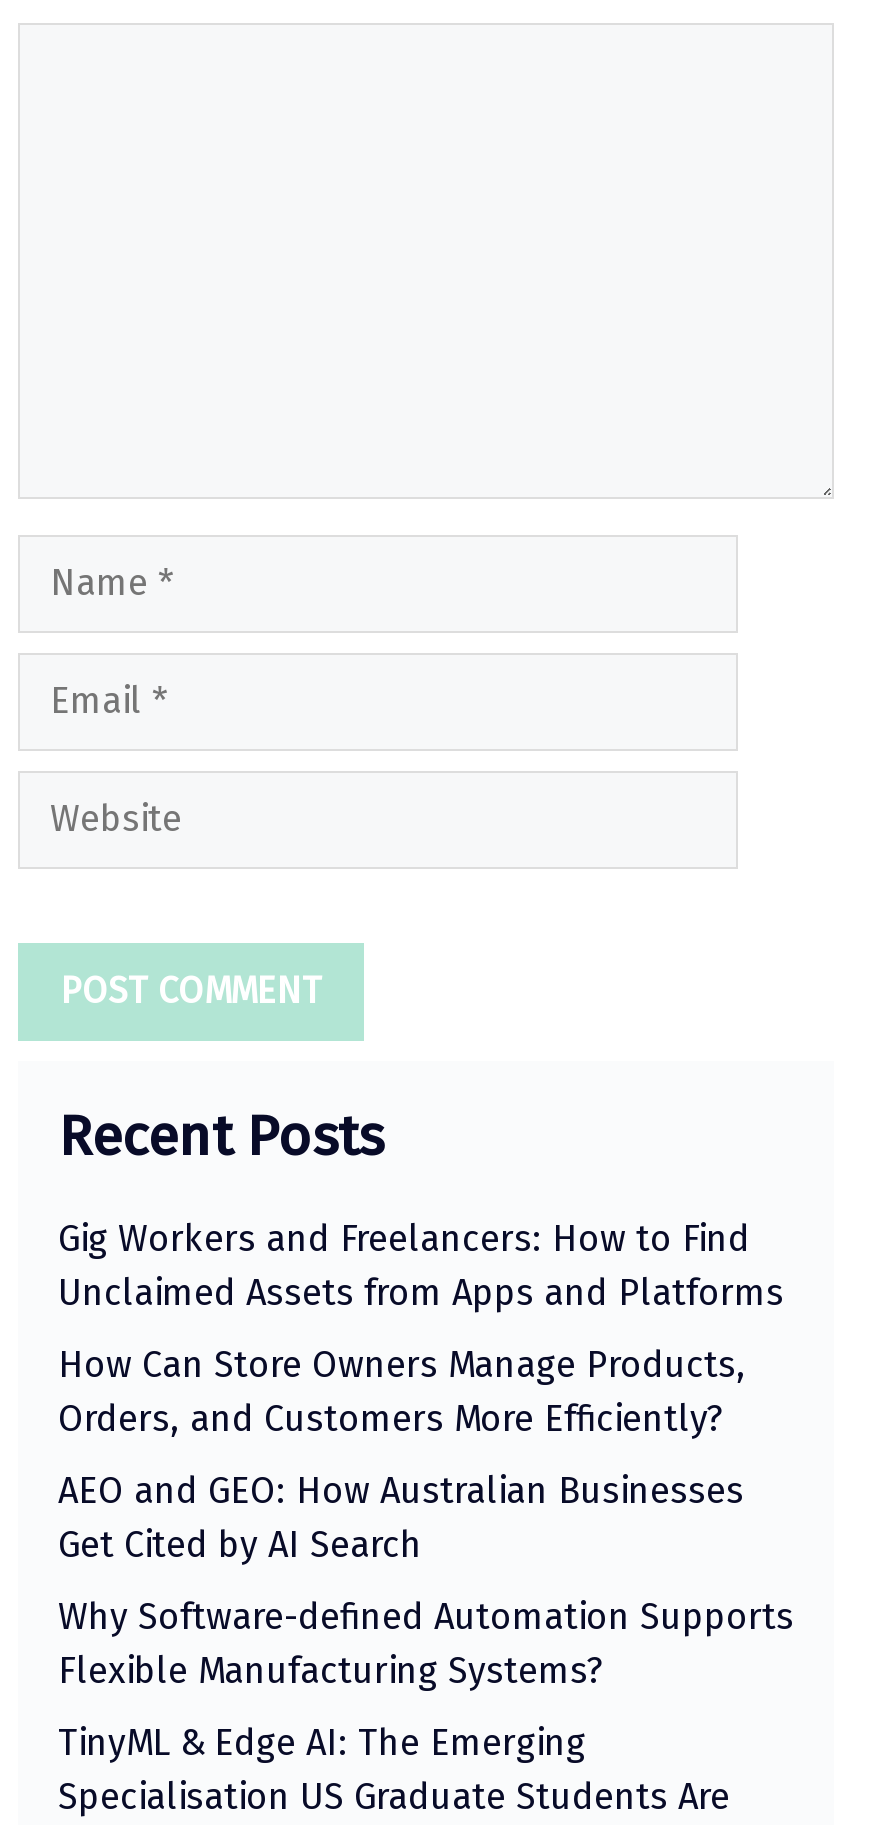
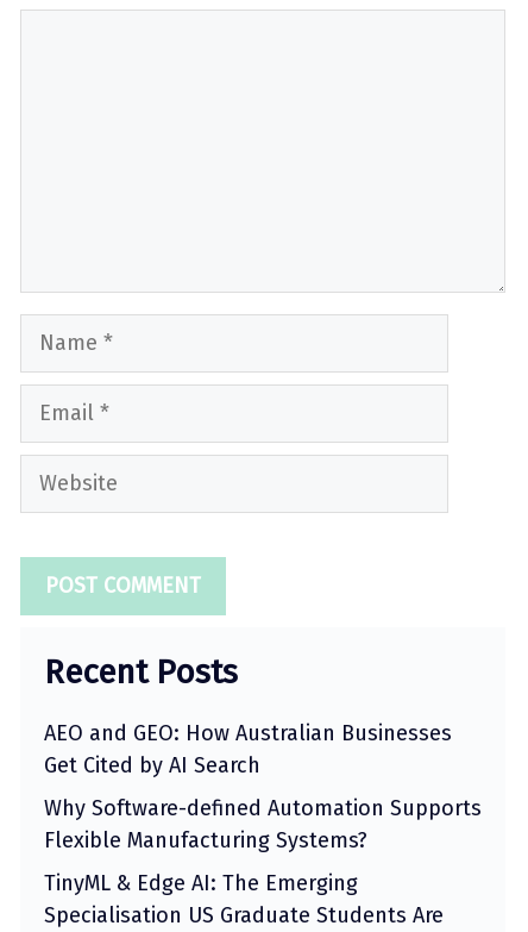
- Gig Workers and Freelancers: How to Find
- Unclaimed Assets from Apps and Platforms
- How Can Store Owners Manage Products,
- Orders, and Customers More Efficiently?
